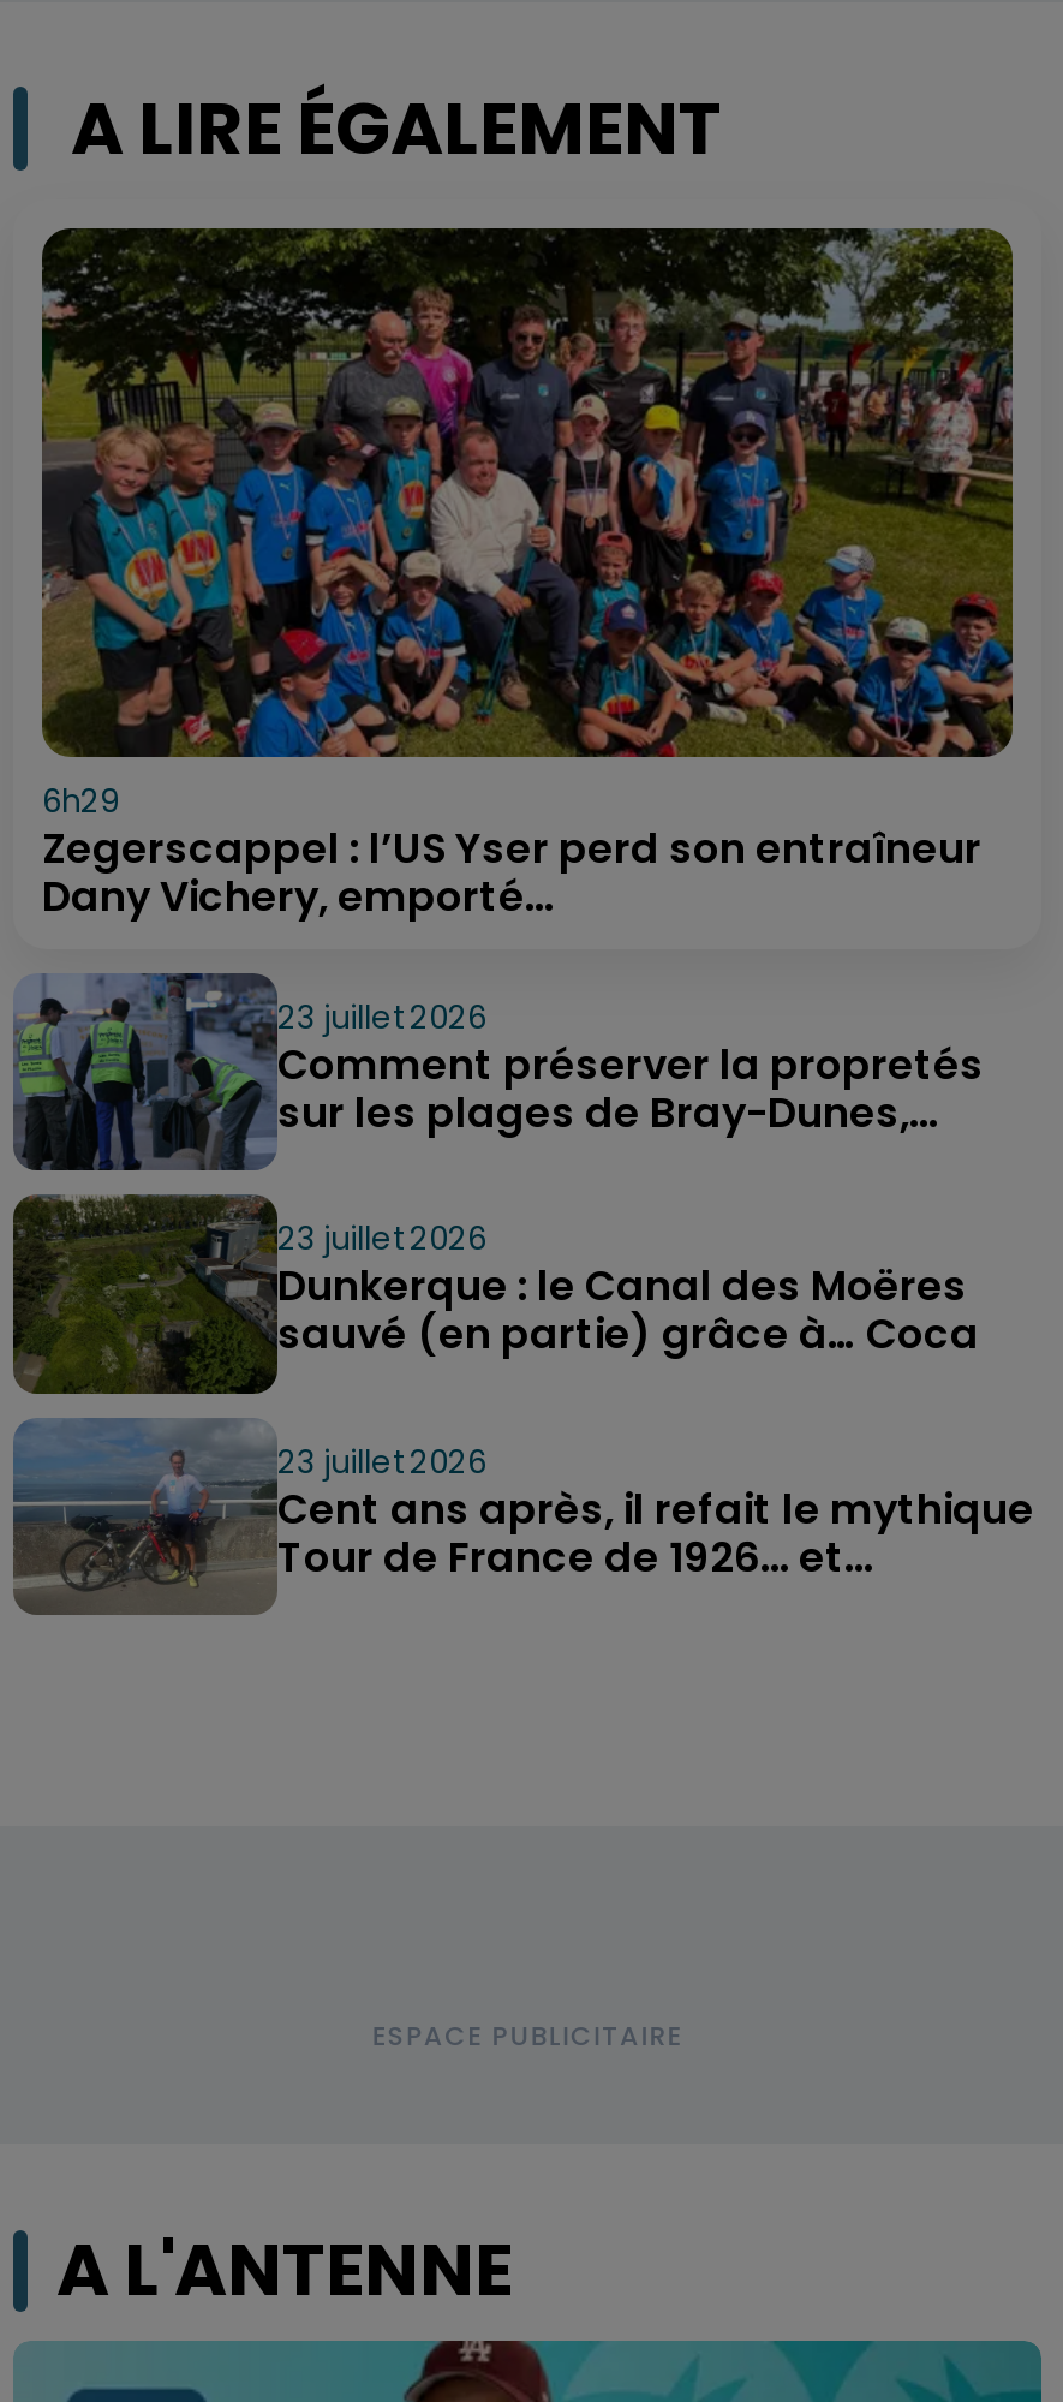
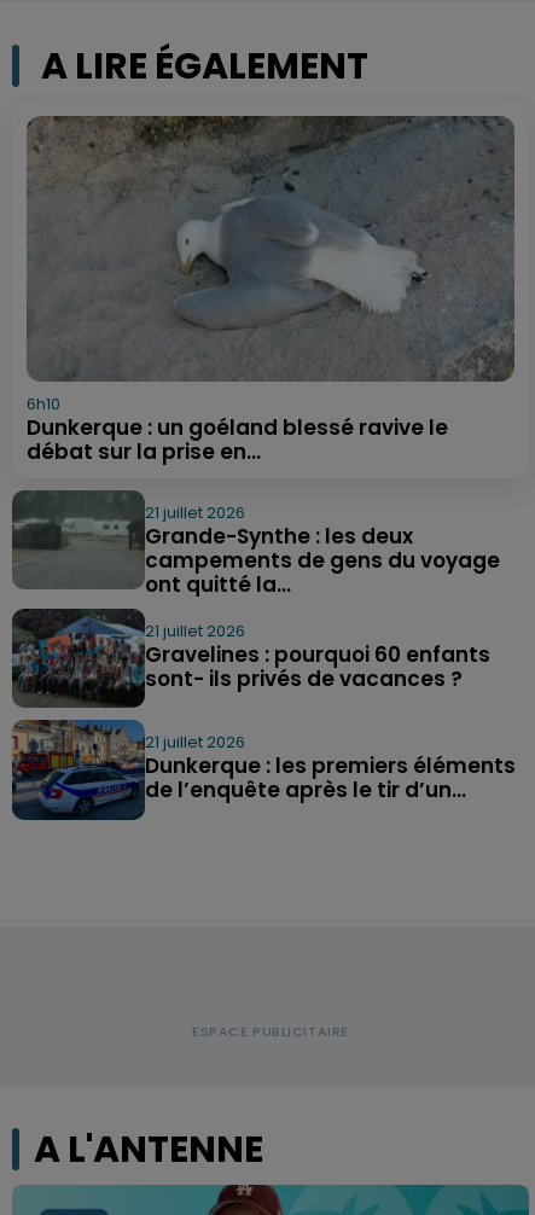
- [image]
- 6h29
- Zegerscappel : l’US Yser perd son entraîneur
- Dany Vichery, emporté...
+ [image]
+ 6h10
+ Dunkerque : un goéland blessé ravive le
+ débat sur la prise en...

- [image]
- 23 juillet 2026
- Comment préserver la propretés
- sur les plages de Bray-Dunes,...
+ [image]
+ 21 juillet 2026
+ Grande-Synthe : les deux
+ campements de gens du voyage
+ ont quitté la...

- [image]
- 23 juillet 2026
- Dunkerque : le Canal des Moëres
- sauvé (en partie) grâce à… Coca
+ [image]
+ 21 juillet 2026
+ Gravelines : pourquoi 60 enfants
+ sont- ils privés de vacances ?

- [image]
- 23 juillet 2026
- Cent ans après, il refait le mythique
- Tour de France de 1926... et...
+ [image]
+ 21 juillet 2026
+ Dunkerque : les premiers éléments
+ de l’enquête après le tir d’un...
